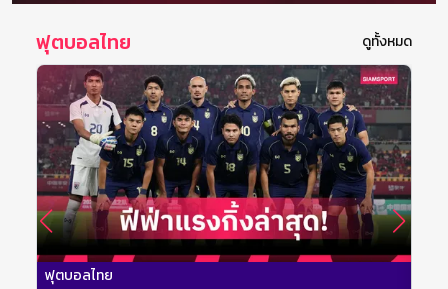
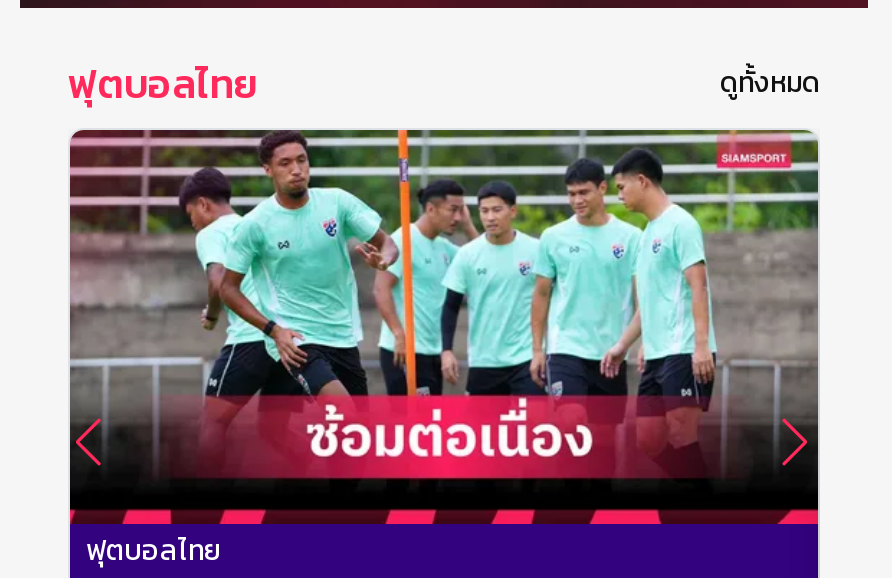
- [image]
+ [image]
